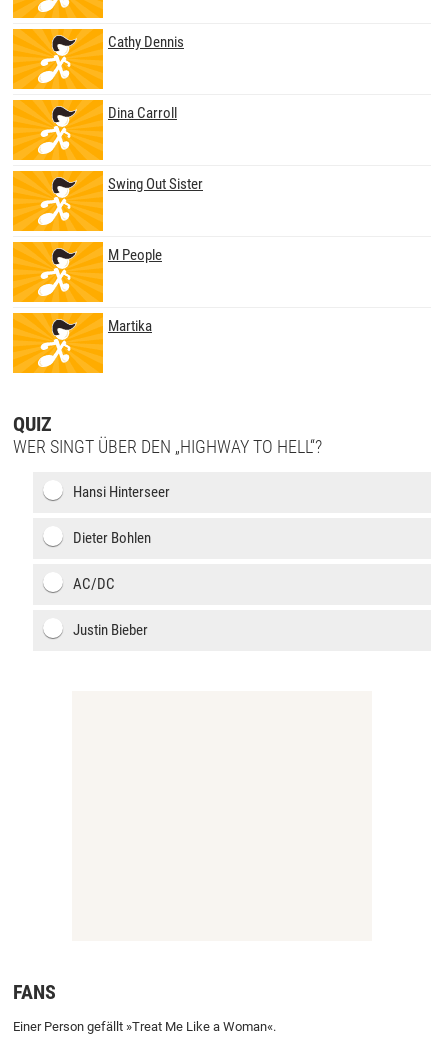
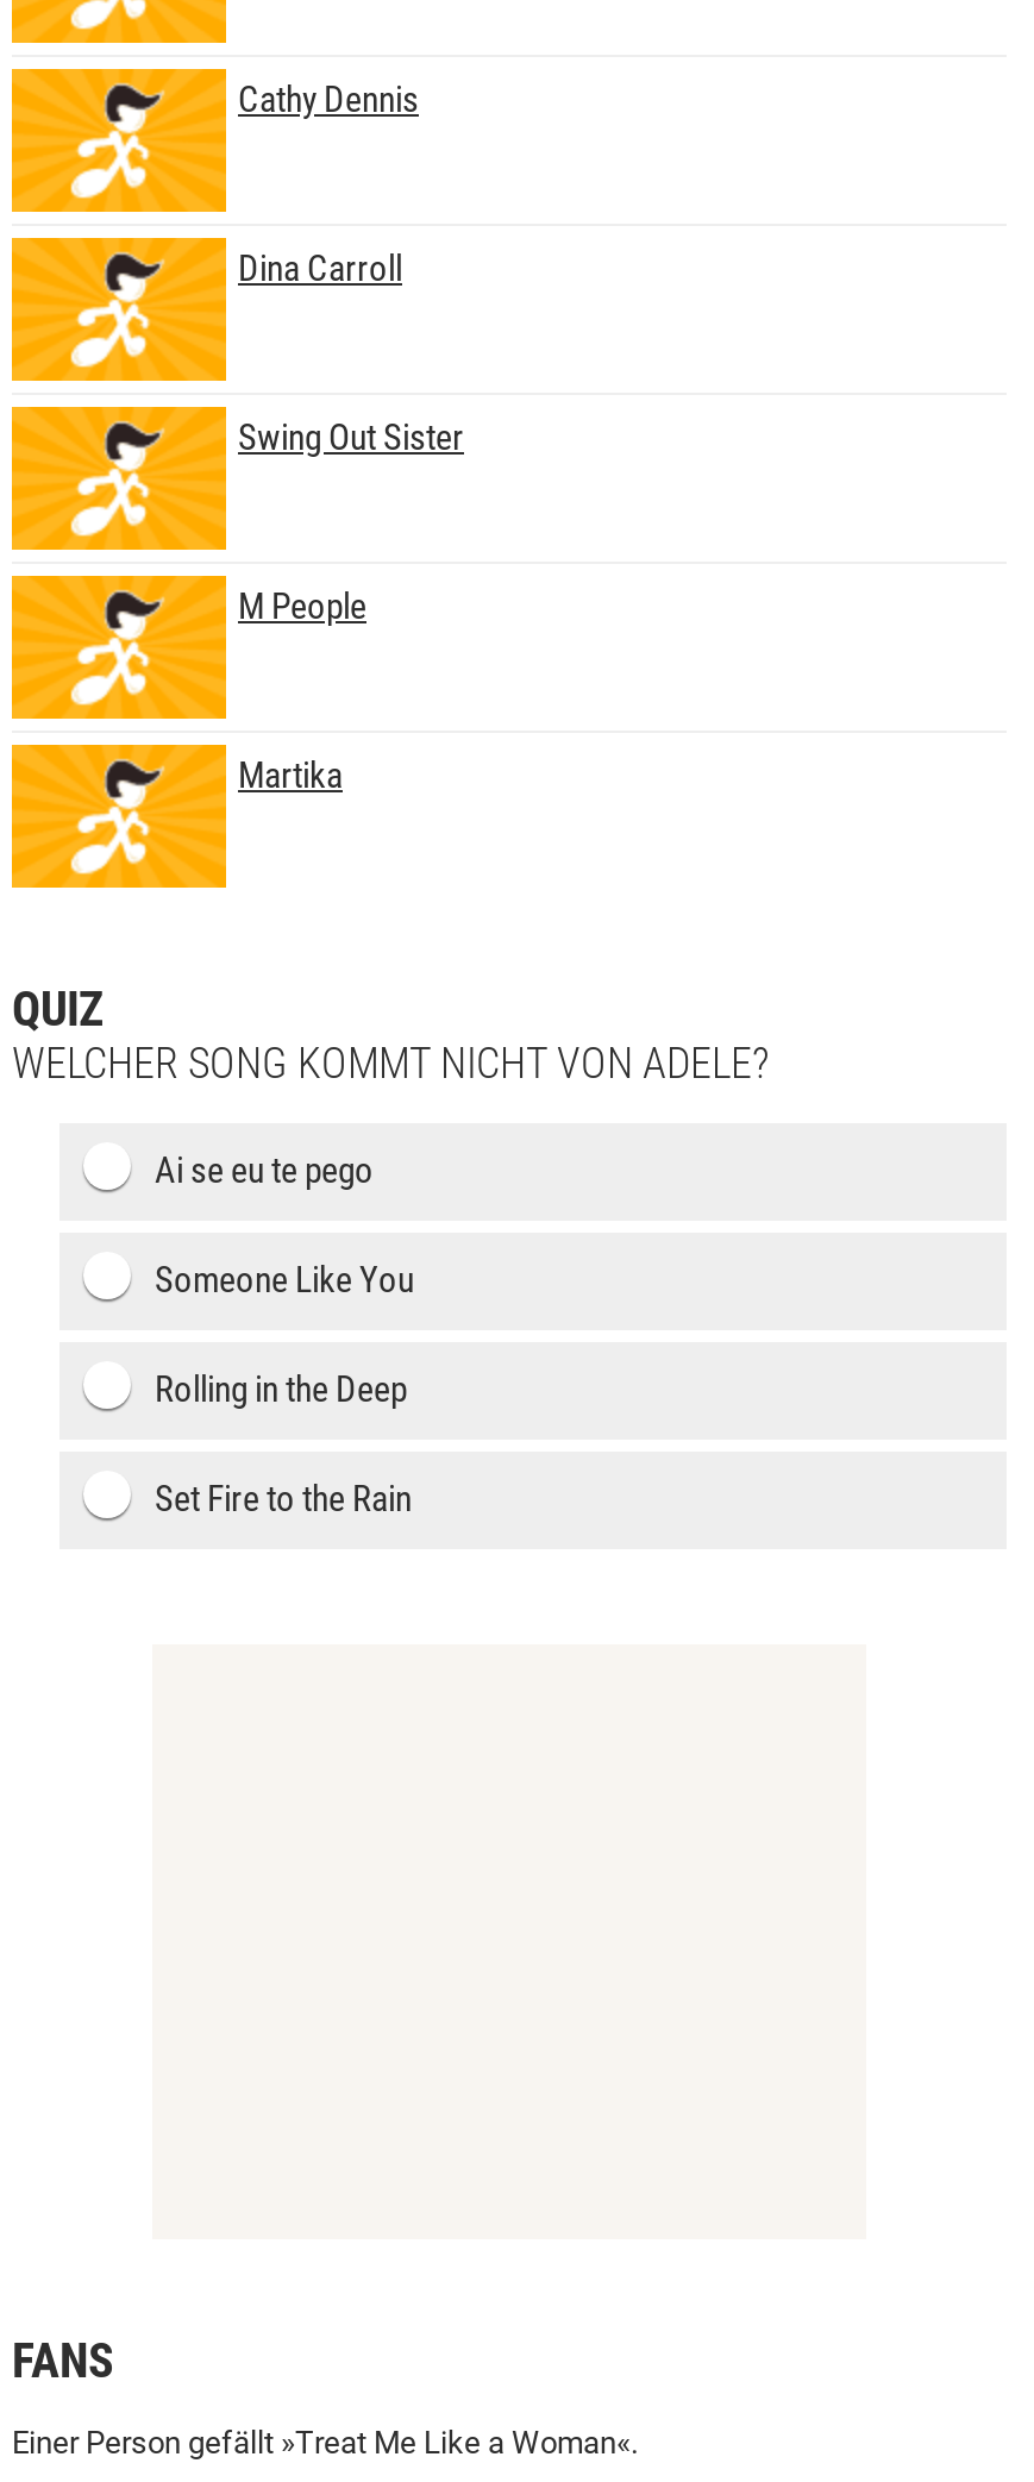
- WER SINGT ÜBER DEN „HIGHWAY TO HELL“?
+ WELCHER SONG KOMMT NICHT VON ADELE?

- Hansi Hinterseer
+ Ai se eu te pego

- Dieter Bohlen
+ Someone Like You

- AC/DC
+ Rolling in the Deep

- Justin Bieber
+ Set Fire to the Rain
